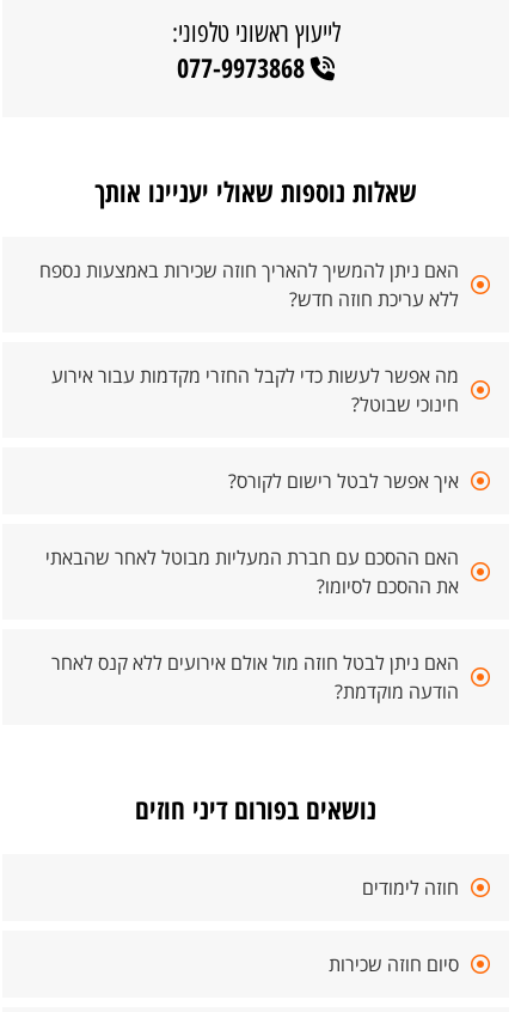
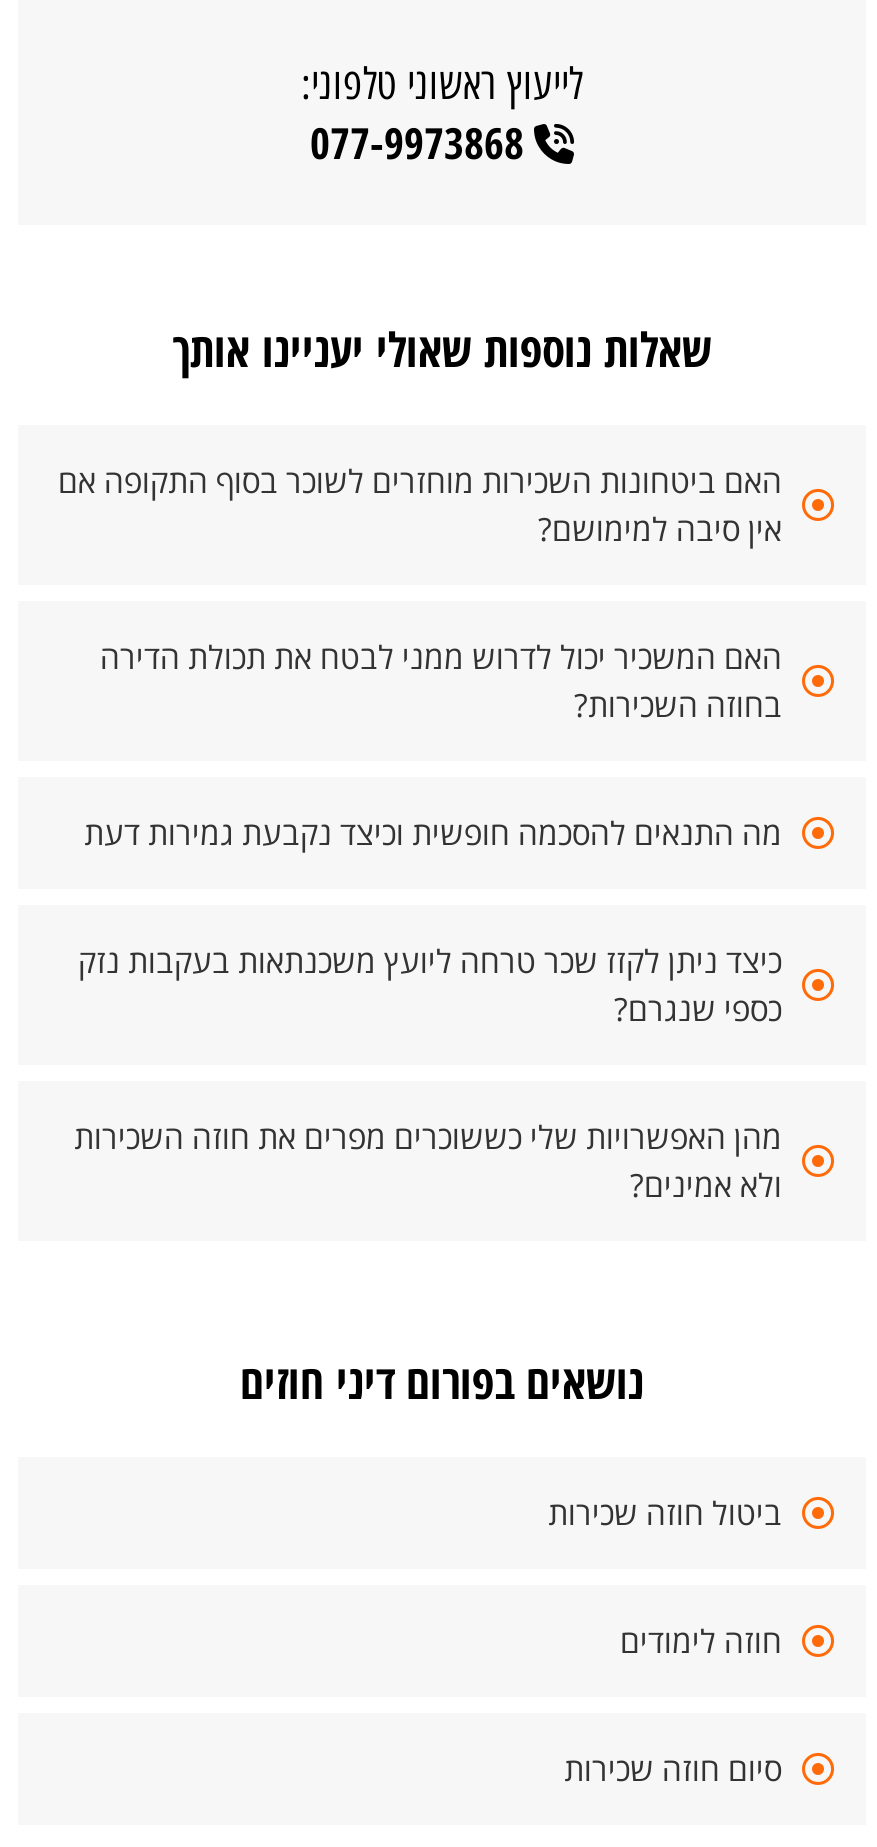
- האם ניתן להמשיך להאריך חוזה שכירות באמצעות נספח
- ללא עריכת חוזה חדש?
+ האם ביטחונות השכירות מוחזרים לשוכר בסוף התקופה אם
+ אין סיבה למימושם?

- מה אפשר לעשות כדי לקבל החזרי מקדמות עבור אירוע
- חינוכי שבוטל?
+ האם המשכיר יכול לדרוש ממני לבטח את תכולת הדירה
+ בחוזה השכירות?

- איך אפשר לבטל רישום לקורס?
+ מה התנאים להסכמה חופשית וכיצד נקבעת גמירות דעת

- האם ההסכם עם חברת המעליות מבוטל לאחר שהבאתי
- את ההסכם לסיומו?
+ כיצד ניתן לקזז שכר טרחה ליועץ משכנתאות בעקבות נזק
+ כספי שנגרם?

- האם ניתן לבטל חוזה מול אולם אירועים ללא קנס לאחר
- הודעה מוקדמת?
+ מהן האפשרויות שלי כששוכרים מפרים את חוזה השכירות
+ ולא אמינים?

+ ביטול חוזה שכירות
